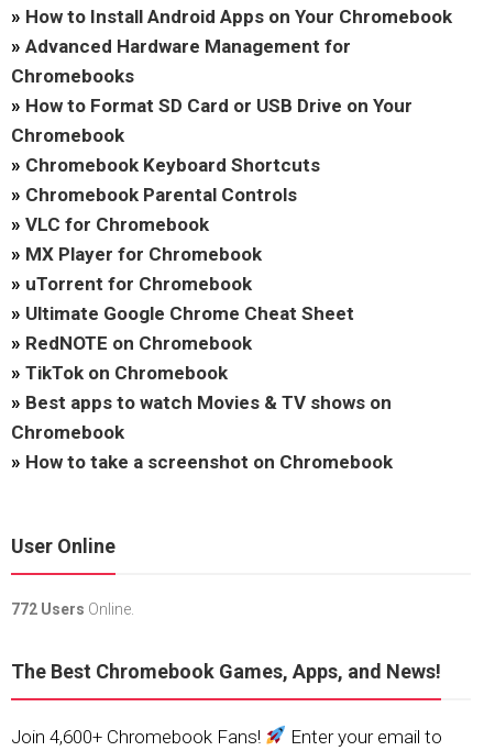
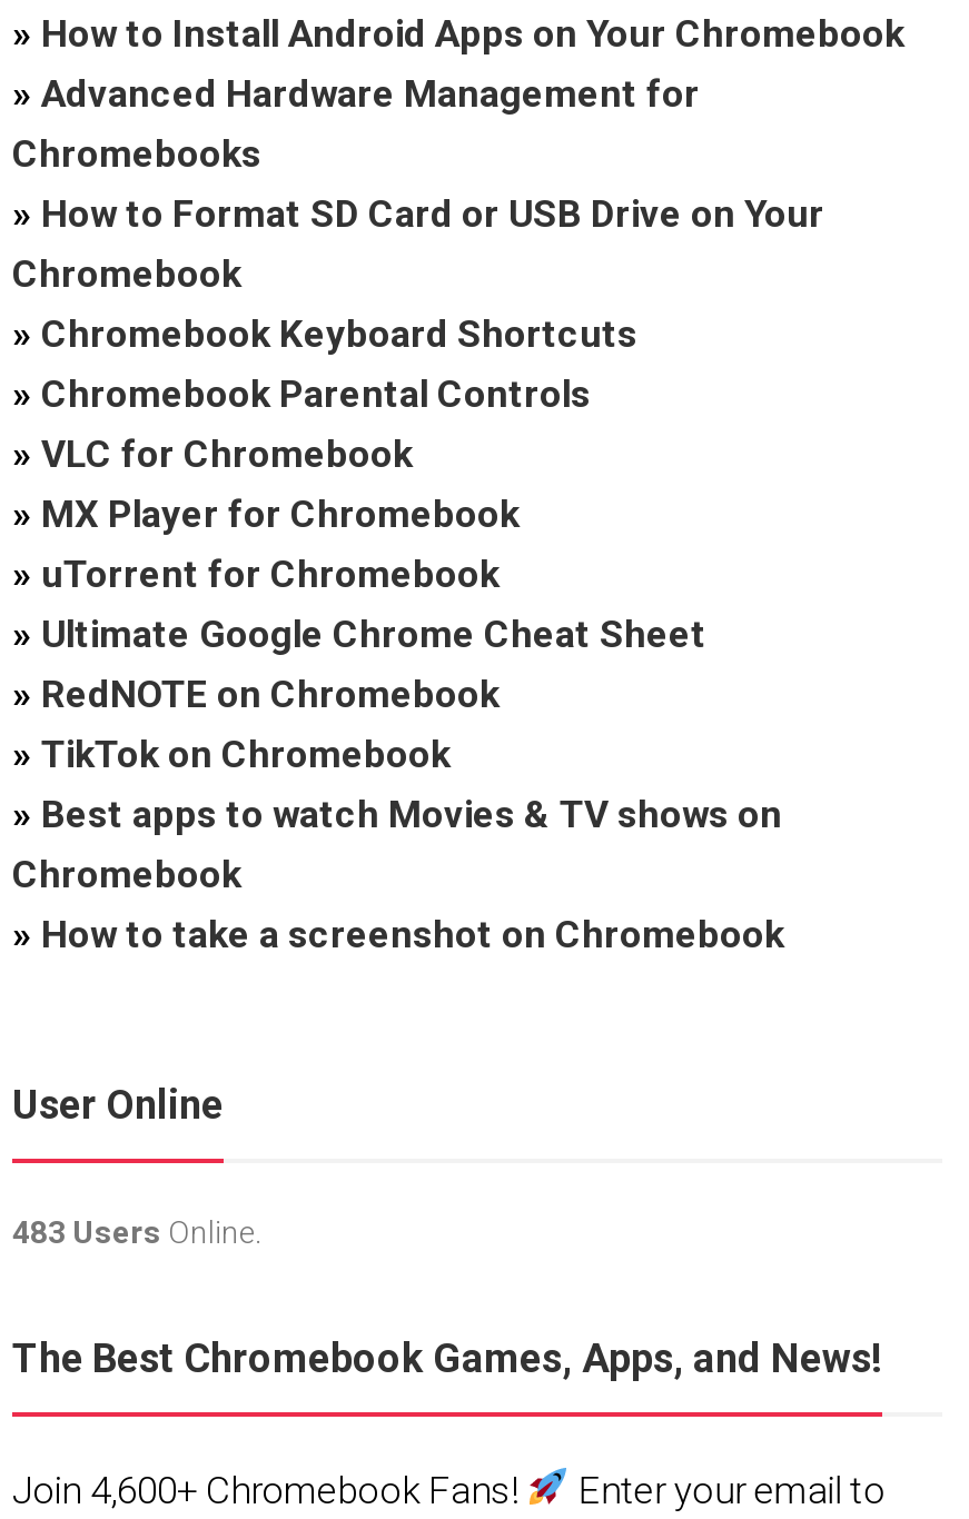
- 772 Users Online.
+ 483 Users Online.
